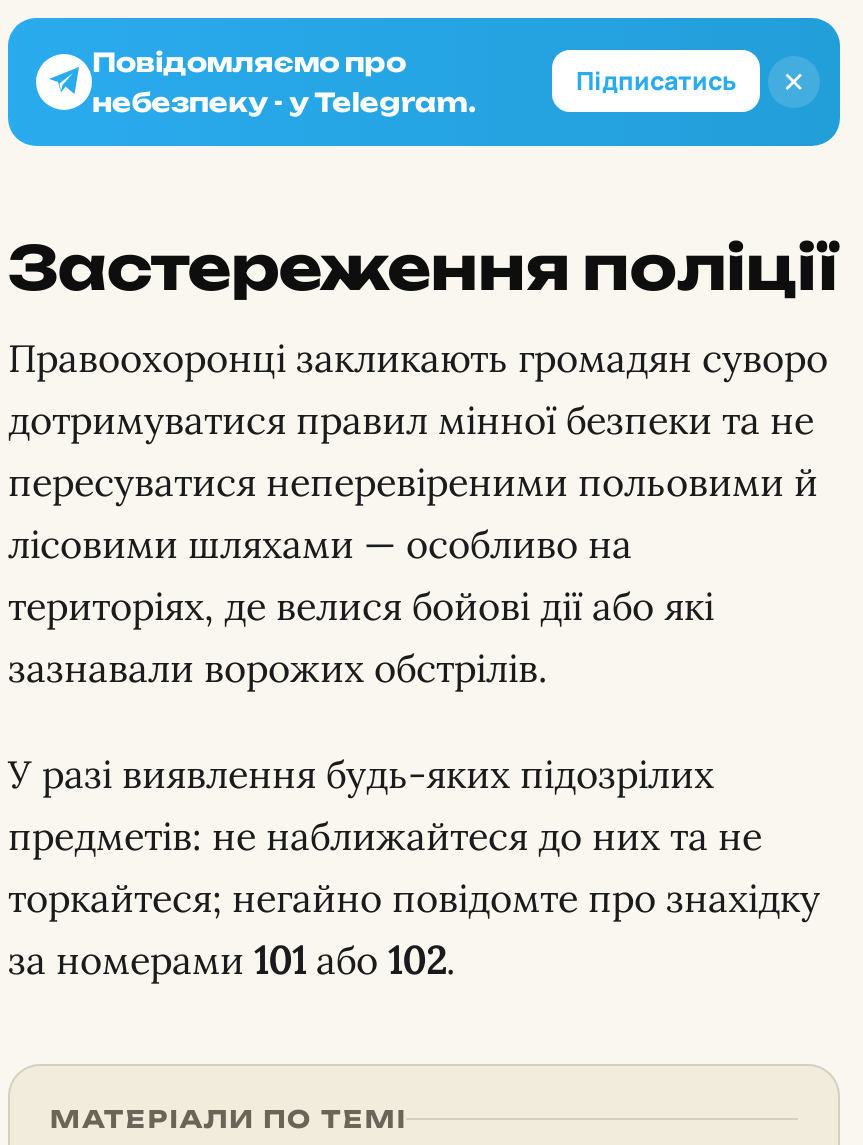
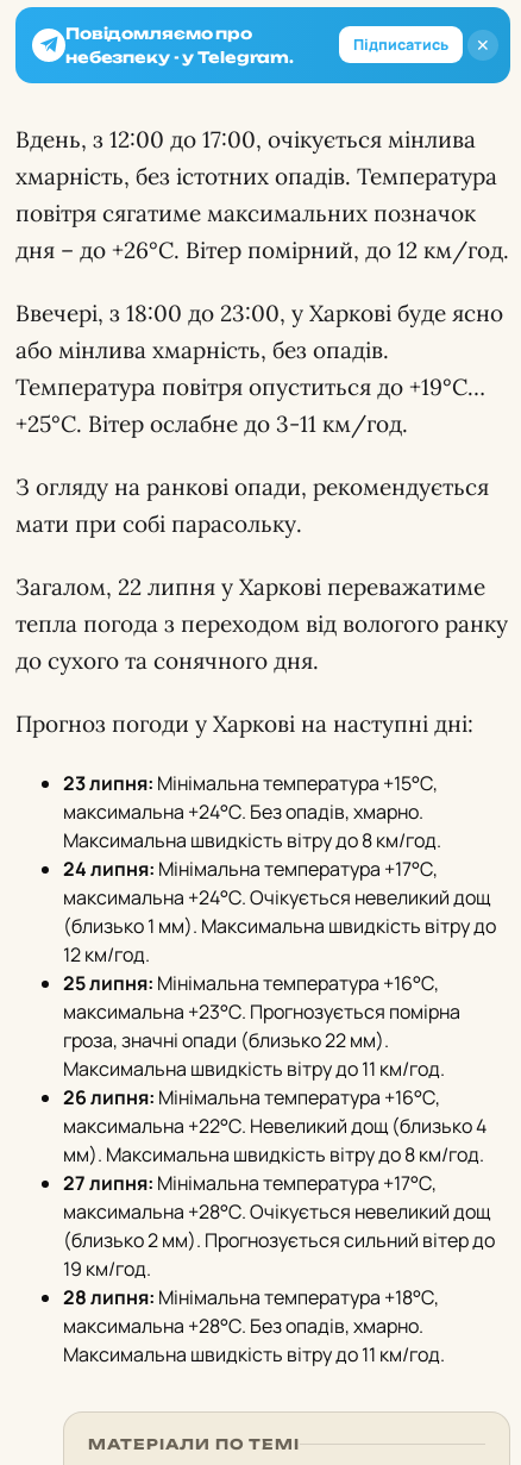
- Застереження поліції
- Правоохоронці закликають громадян суворо
- дотримуватися правил мінної безпеки та не
- пересуватися неперевіреними польовими й
- лісовими шляхами — особливо на
- територіях, де велися бойові дії або які
- зазнавали ворожих обстрілів.
- У разі виявлення будь-яких підозрілих
- предметів: не наближайтеся до них та не
- торкайтеся; негайно повідомте про знахідку
- за номерами 101 або 102.
+ Вдень, з 12:00 до 17:00, очікується мінлива
+ хмарність, без істотних опадів. Температура
+ повітря сягатиме максимальних позначок
+ дня – до +26°С. Вітер помірний, до 12 км/год.
+ Ввечері, з 18:00 до 23:00, у Харкові буде ясно
+ або мінлива хмарність, без опадів.
+ Температура повітря опуститься до +19°С…
+ +25°С. Вітер ослабне до 3-11 км/год.
+ З огляду на ранкові опади, рекомендується
+ мати при собі парасольку.
+ Загалом, 22 липня у Харкові переважатиме
+ тепла погода з переходом від вологого ранку
+ до сухого та сонячного дня.
+ Прогноз погоди у Харкові на наступні дні:
+ 23 липня: Мінімальна температура +15°С,
+ максимальна +24°С. Без опадів, хмарно.
+ Максимальна швидкість вітру до 8 км/год.
+ 24 липня: Мінімальна температура +17°С,
+ максимальна +24°С. Очікується невеликий дощ
+ (близько 1 мм). Максимальна швидкість вітру до
+ 12 км/год.
+ 25 липня: Мінімальна температура +16°С,
+ максимальна +23°С. Прогнозується помірна
+ гроза, значні опади (близько 22 мм).
+ Максимальна швидкість вітру до 11 км/год.
+ 26 липня: Мінімальна температура +16°С,
+ максимальна +22°С. Невеликий дощ (близько 4
+ мм). Максимальна швидкість вітру до 8 км/год.
+ 27 липня: Мінімальна температура +17°С,
+ максимальна +28°С. Очікується невеликий дощ
+ (близько 2 мм). Прогнозується сильний вітер до
+ 19 км/год.
+ 28 липня: Мінімальна температура +18°С,
+ максимальна +28°С. Без опадів, хмарно.
+ Максимальна швидкість вітру до 11 км/год.
